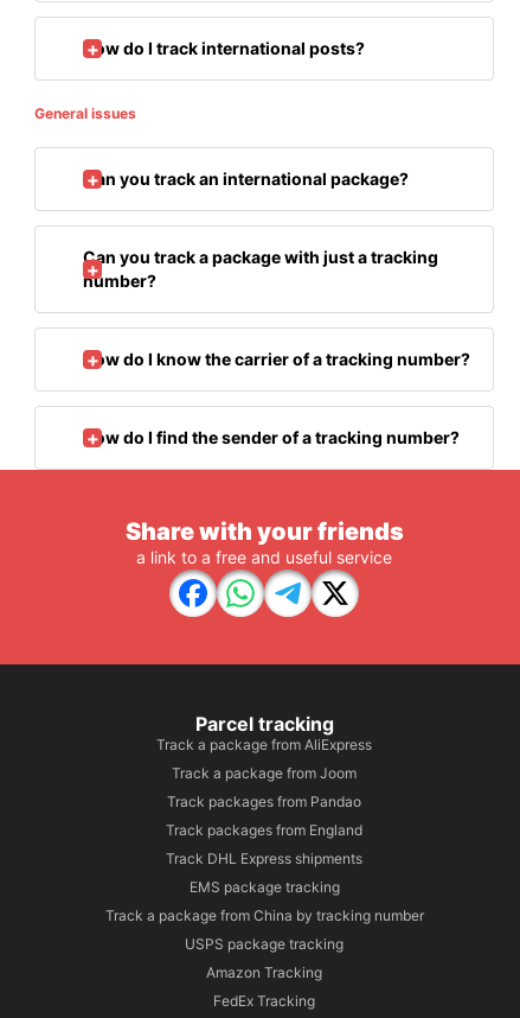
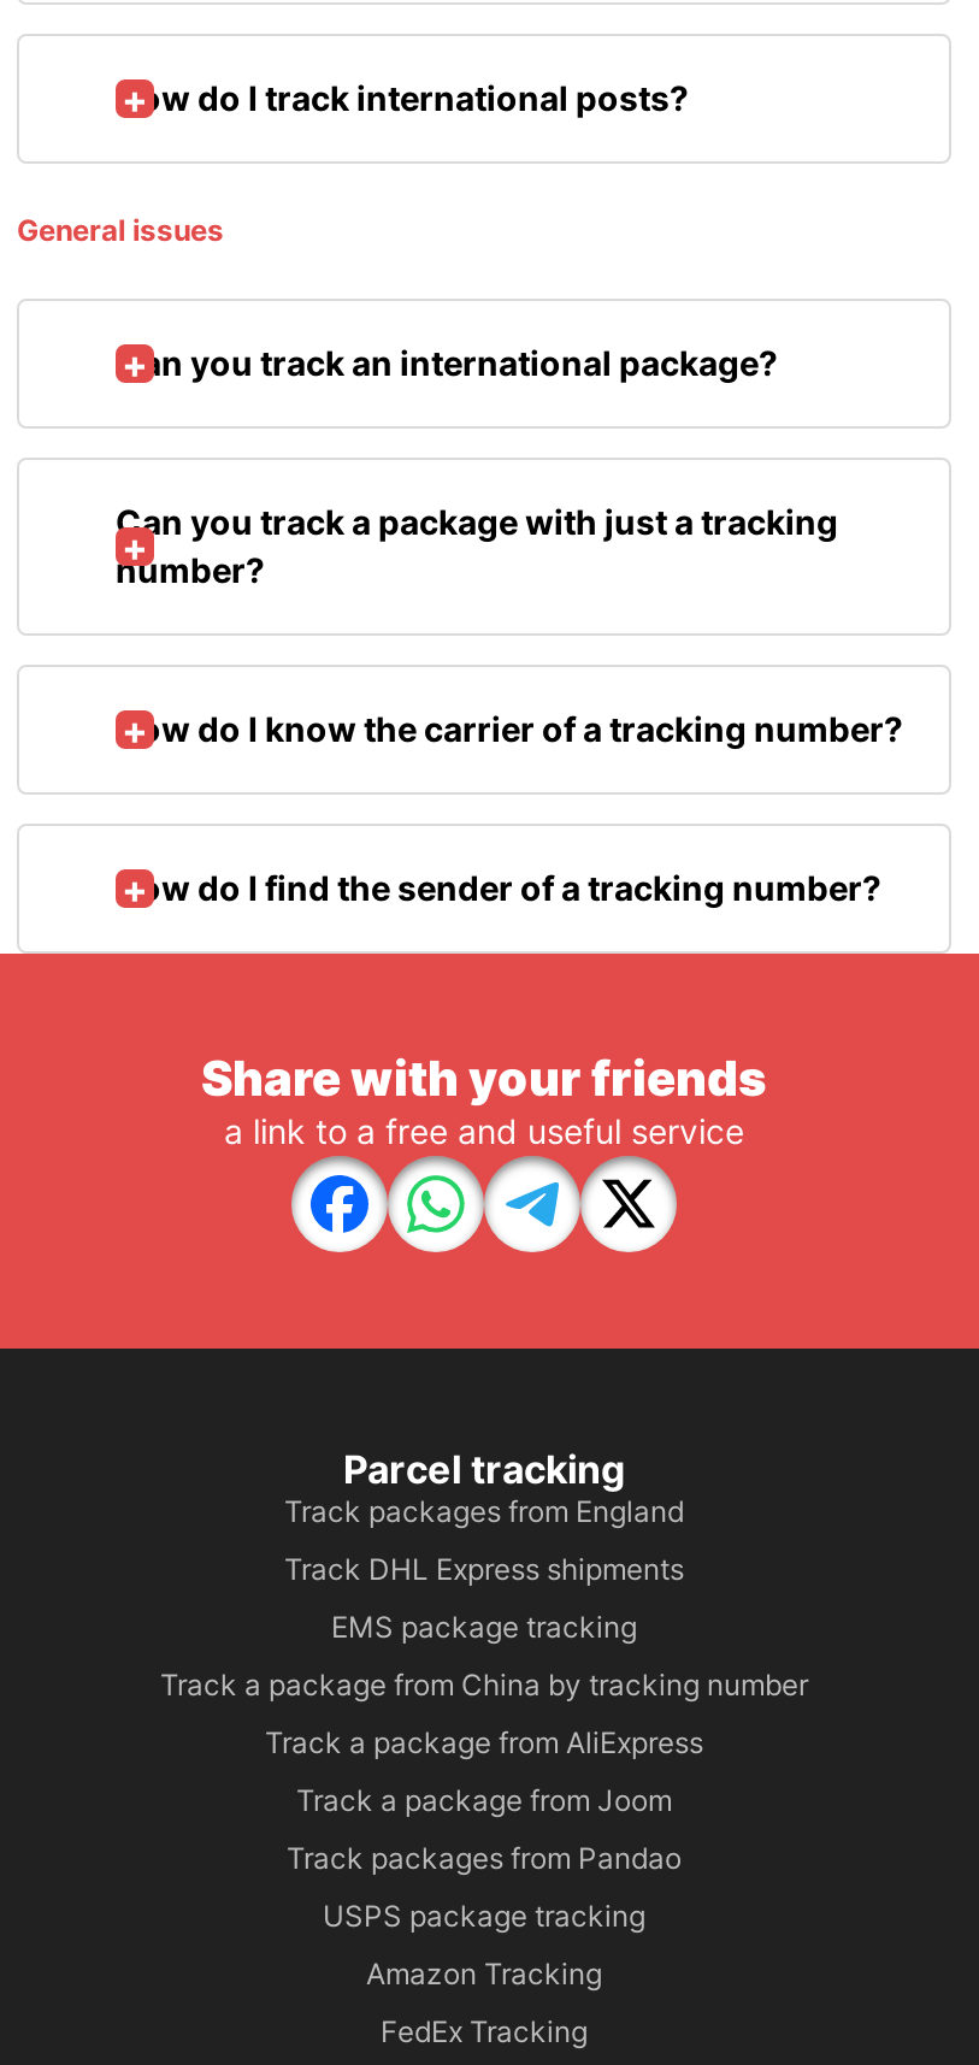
moved down: Track a package from AliExpress | Track a package from Joom | Track packages from Pandao

moved up: Track packages from England | Track DHL Express shipments | EMS package tracking | Track a package from China by tracking number
